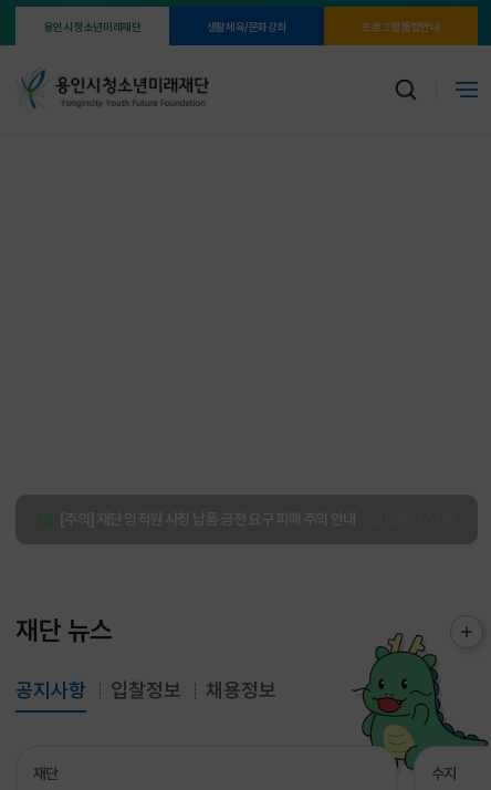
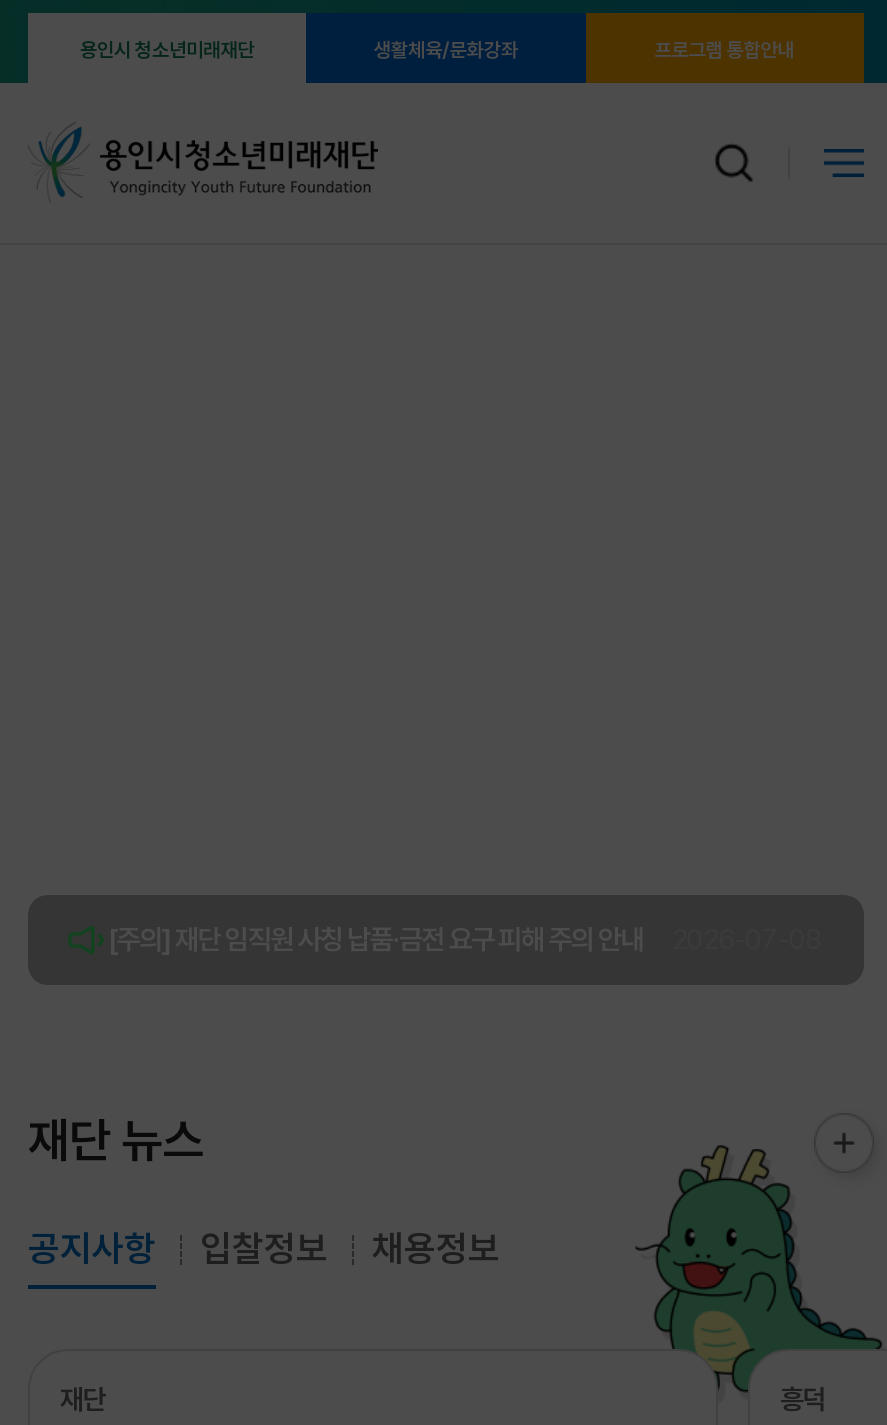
- 수지
+ 흥덕
